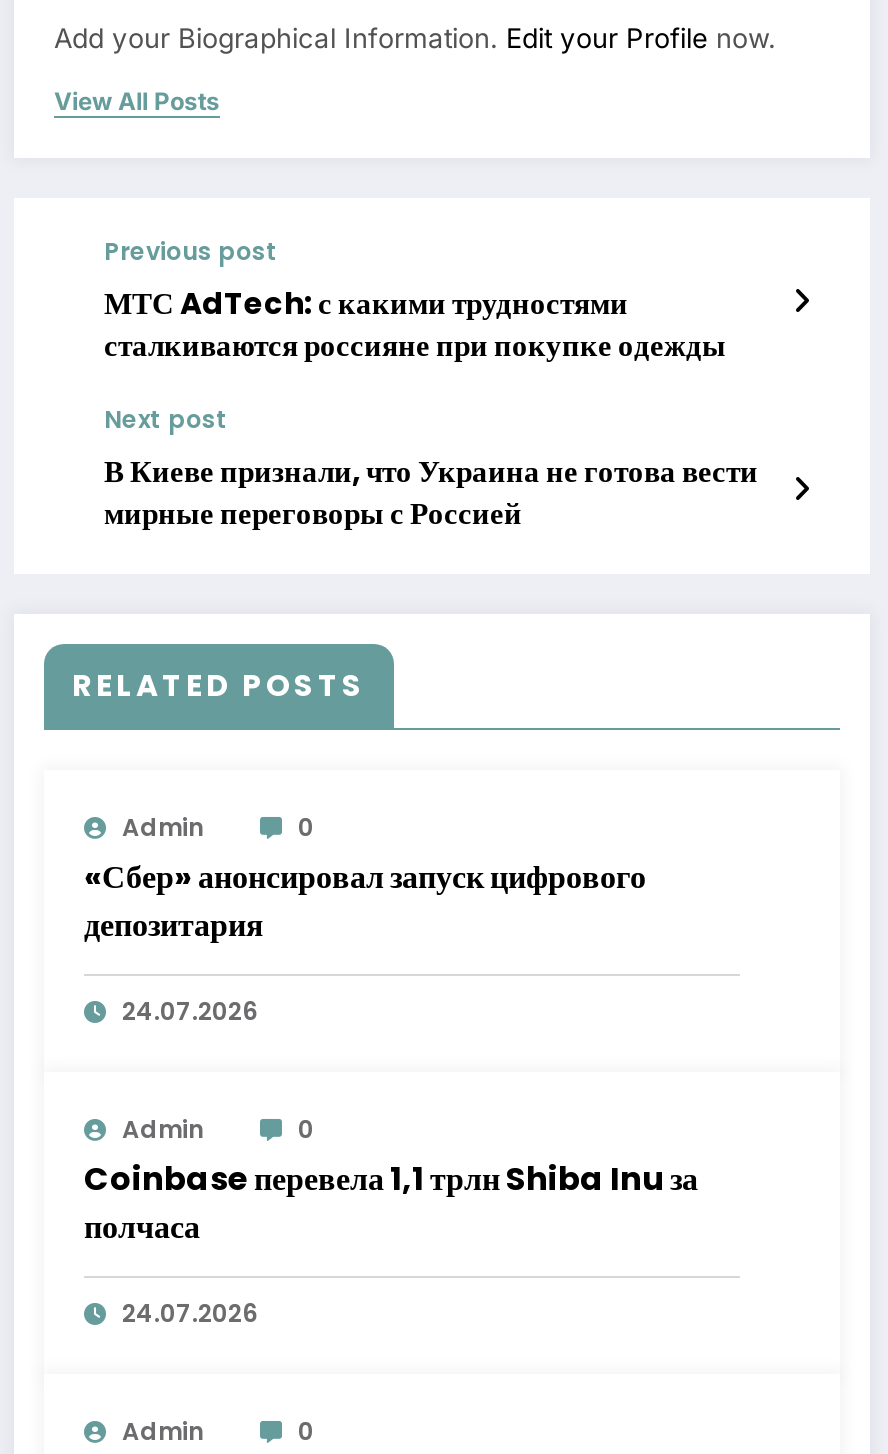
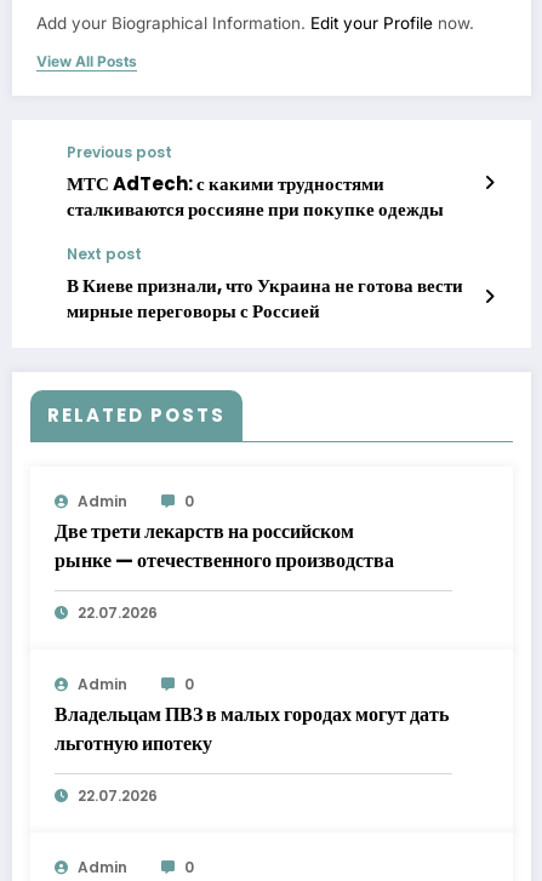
- «Сбер» анонсировал запуск цифрового
- депозитария
+ Две трети лекарств на российском
+ рынке — отечественного производства

- 24.07.2026
+ 22.07.2026

- Coinbase перевела 1,1 трлн Shiba Inu за
- полчаса
+ Владельцам ПВЗ в малых городах могут дать
+ льготную ипотеку

- 24.07.2026
+ 22.07.2026
